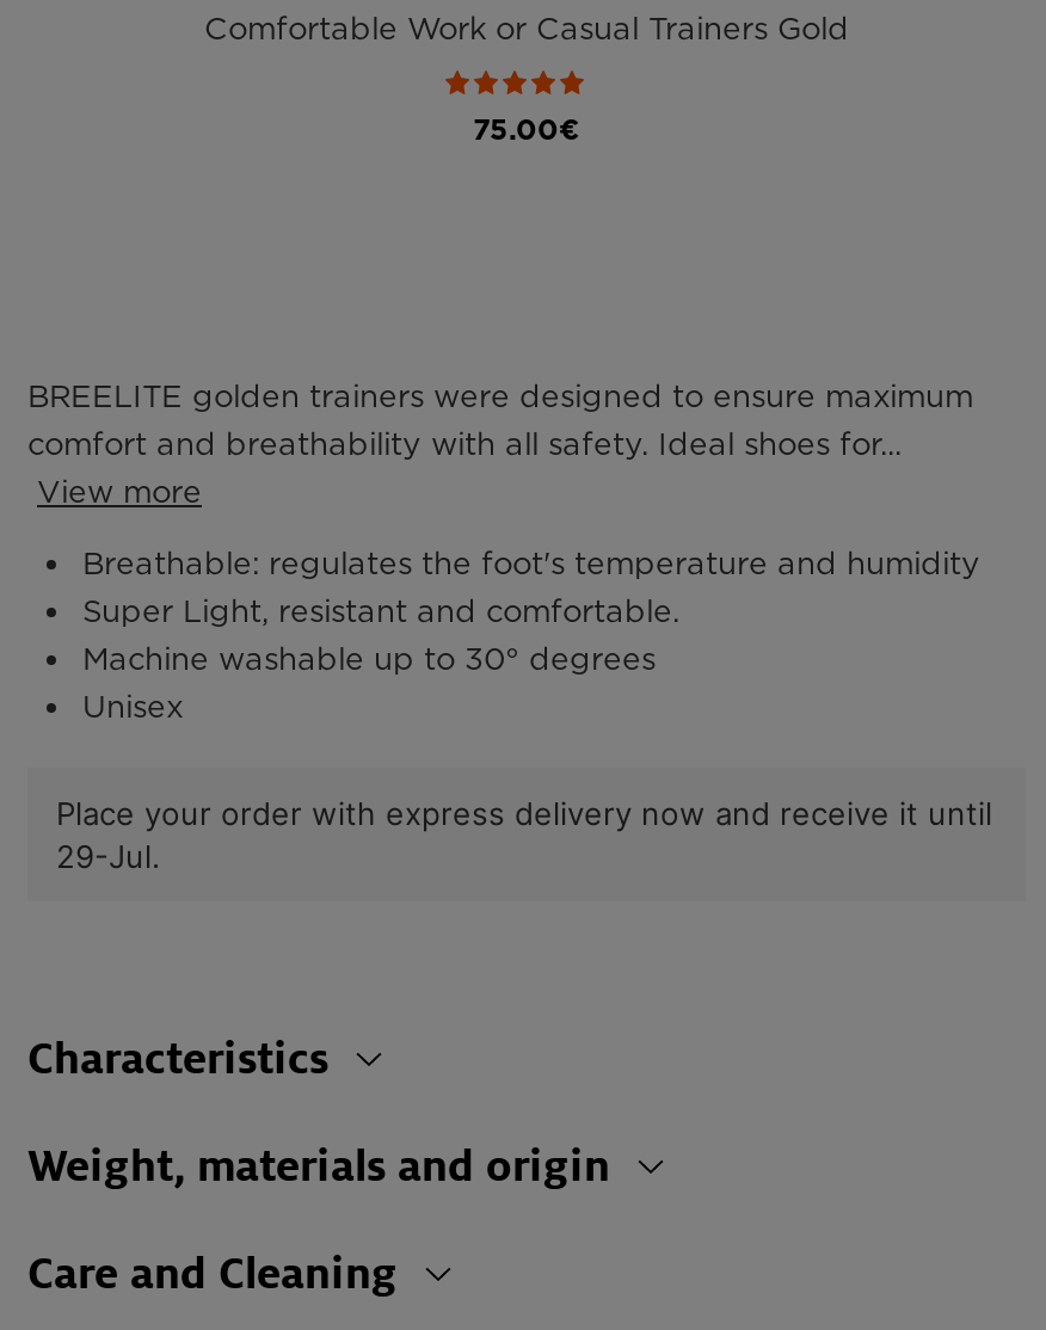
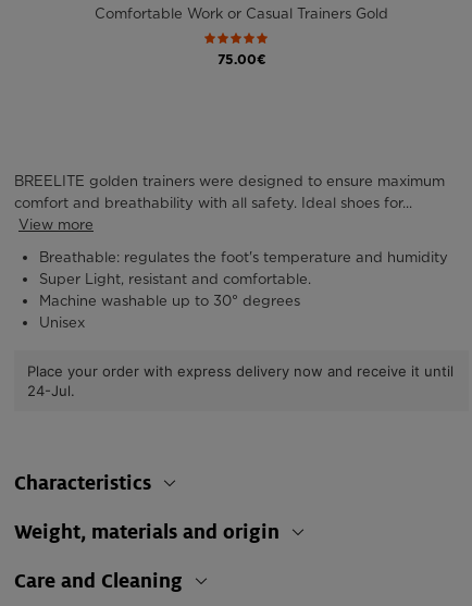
- 29-Jul.
+ 24-Jul.
